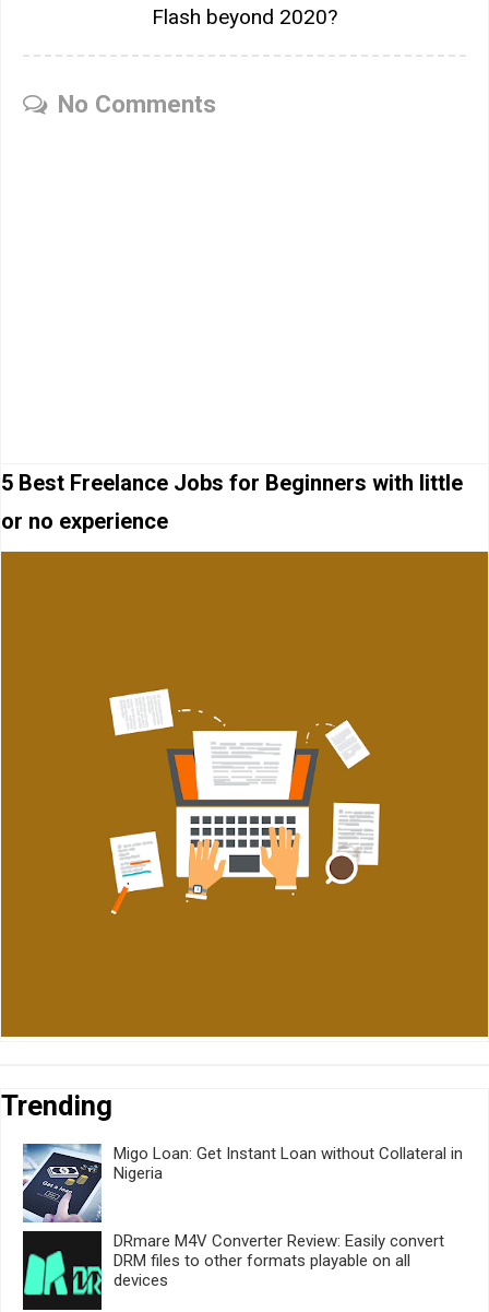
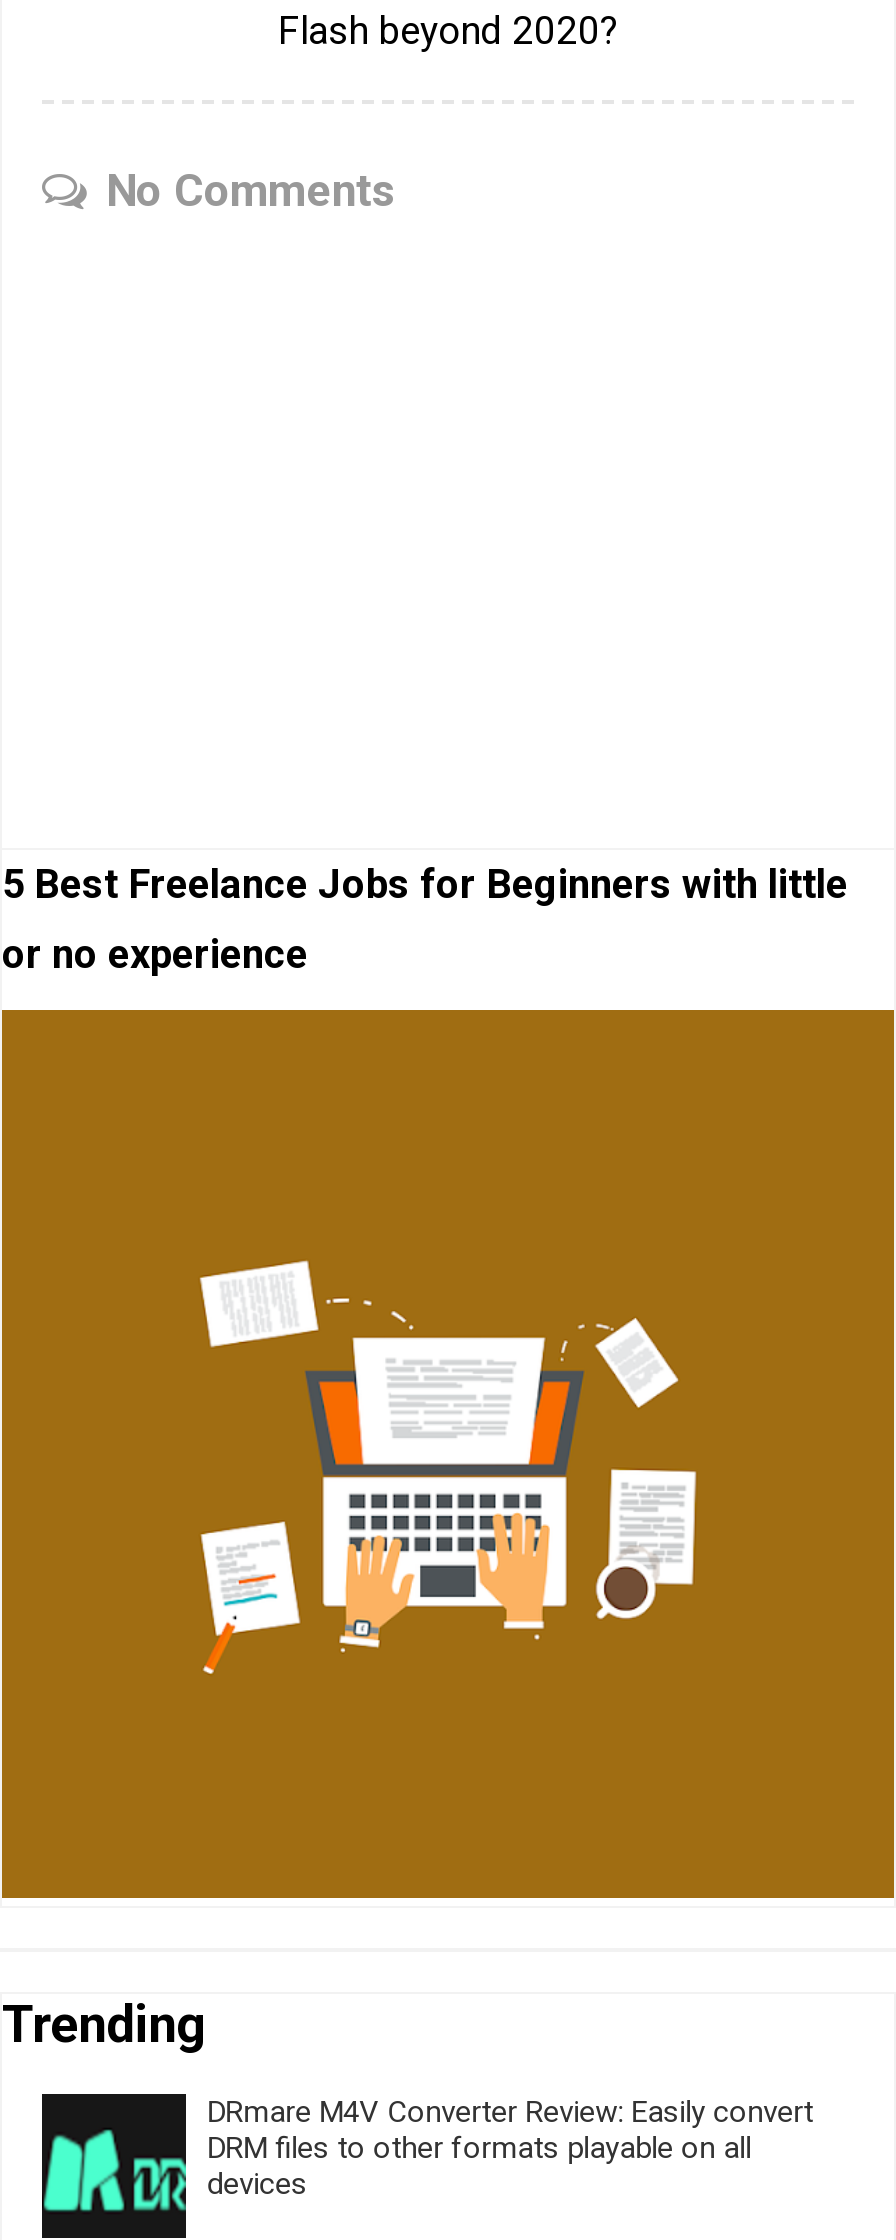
- [image]
- Migo Loan: Get Instant Loan without Collateral in
- Nigeria
